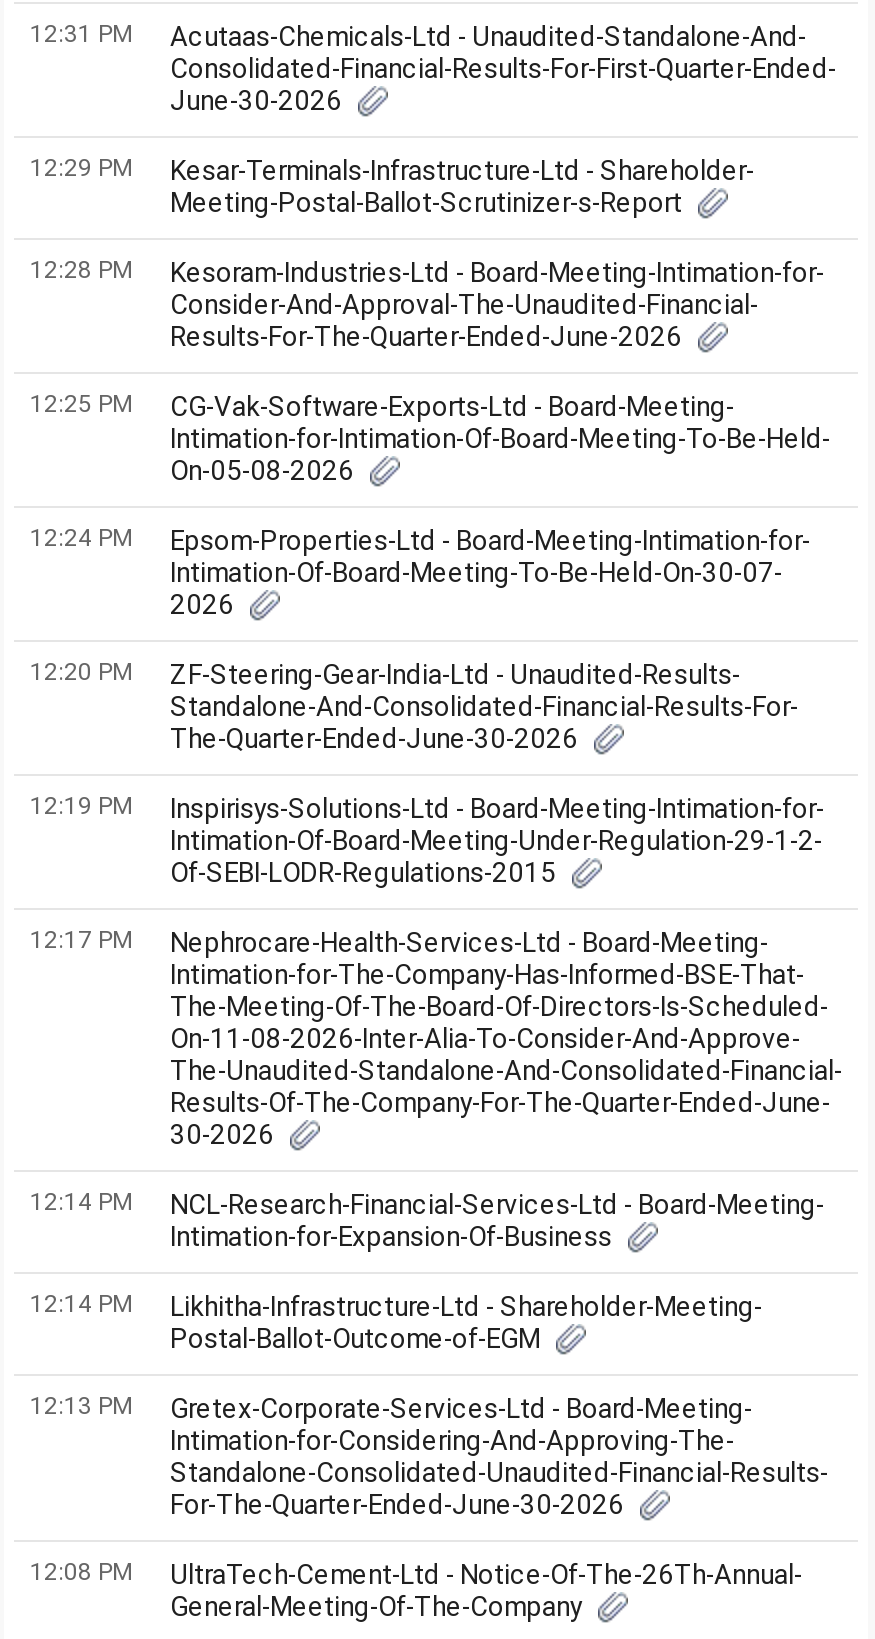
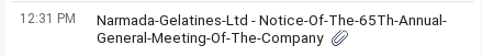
- Acutaas-Chemicals-Ltd - Unaudited-Standalone-And-
- Consolidated-Financial-Results-For-First-Quarter-Ended-
- June-30-2026
- 12:29 PM
- Kesar-Terminals-Infrastructure-Ltd - Shareholder-
- Meeting-Postal-Ballot-Scrutinizer-s-Report
- 12:28 PM
- Kesoram-Industries-Ltd - Board-Meeting-Intimation-for-
- Consider-And-Approval-The-Unaudited-Financial-
- Results-For-The-Quarter-Ended-June-2026
- 12:25 PM
- CG-Vak-Software-Exports-Ltd - Board-Meeting-
- Intimation-for-Intimation-Of-Board-Meeting-To-Be-Held-
- On-05-08-2026
- 12:24 PM
- Epsom-Properties-Ltd - Board-Meeting-Intimation-for-
- Intimation-Of-Board-Meeting-To-Be-Held-On-30-07-
- 2026
- 12:20 PM
- ZF-Steering-Gear-India-Ltd - Unaudited-Results-
- Standalone-And-Consolidated-Financial-Results-For-
- The-Quarter-Ended-June-30-2026
- 12:19 PM
- Inspirisys-Solutions-Ltd - Board-Meeting-Intimation-for-
- Intimation-Of-Board-Meeting-Under-Regulation-29-1-2-
- Of-SEBI-LODR-Regulations-2015
- 12:17 PM
- Nephrocare-Health-Services-Ltd - Board-Meeting-
- Intimation-for-The-Company-Has-Informed-BSE-That-
- The-Meeting-Of-The-Board-Of-Directors-Is-Scheduled-
- On-11-08-2026-Inter-Alia-To-Consider-And-Approve-
- The-Unaudited-Standalone-And-Consolidated-Financial-
- Results-Of-The-Company-For-The-Quarter-Ended-June-
- 30-2026
- 12:14 PM
- NCL-Research-Financial-Services-Ltd - Board-Meeting-
- Intimation-for-Expansion-Of-Business
- 12:14 PM
- Likhitha-Infrastructure-Ltd - Shareholder-Meeting-
- Postal-Ballot-Outcome-of-EGM
- 12:13 PM
- Gretex-Corporate-Services-Ltd - Board-Meeting-
- Intimation-for-Considering-And-Approving-The-
- Standalone-Consolidated-Unaudited-Financial-Results-
- For-The-Quarter-Ended-June-30-2026
- 12:08 PM
- UltraTech-Cement-Ltd - Notice-Of-The-26Th-Annual-
+ Narmada-Gelatines-Ltd - Notice-Of-The-65Th-Annual-
